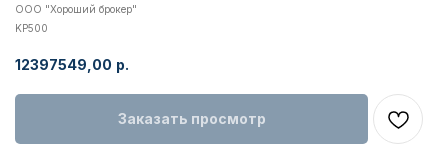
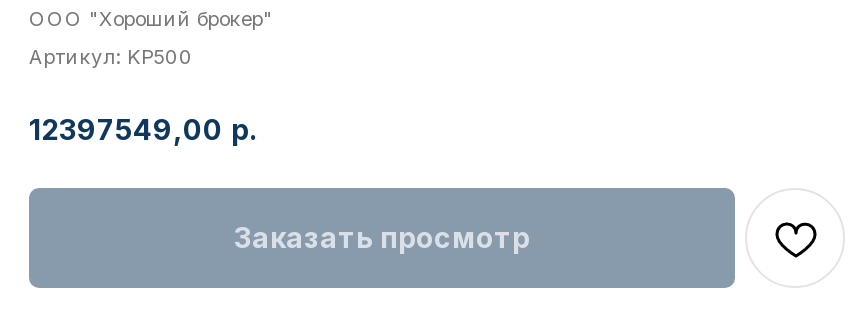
- KP500
+ Артикул: KP500
